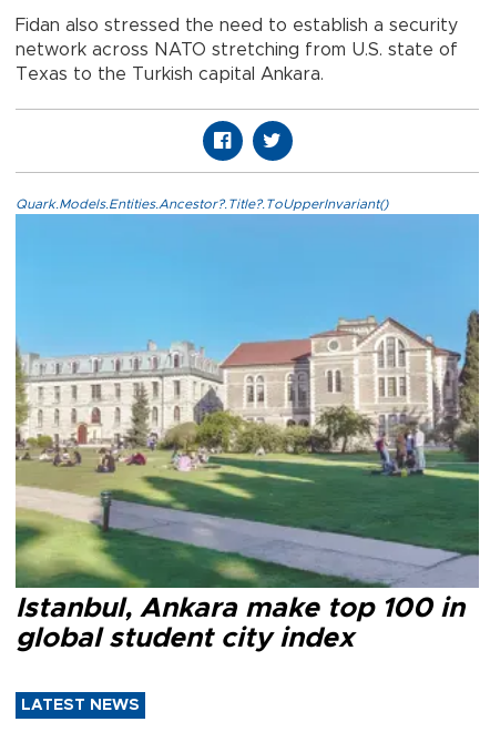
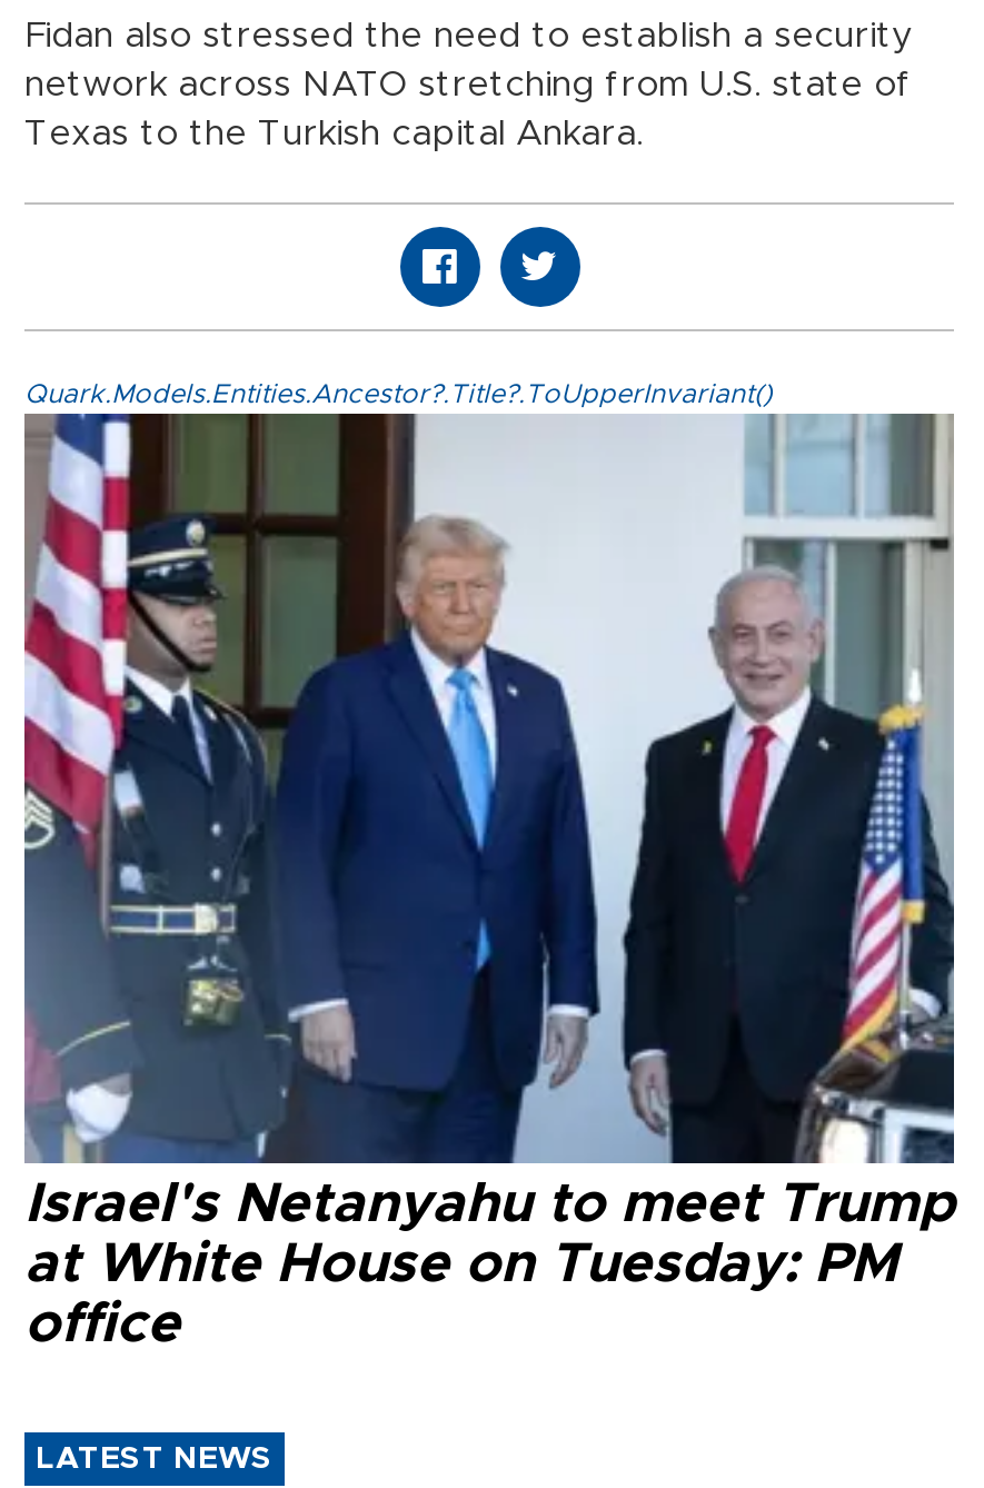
- [image]
- Istanbul, Ankara make top 100 in
- global student city index
+ [image]
+ Israel's Netanyahu to meet Trump
+ at White House on Tuesday: PM
+ office
